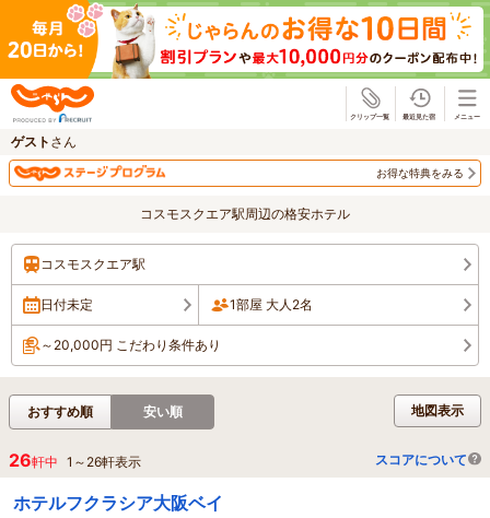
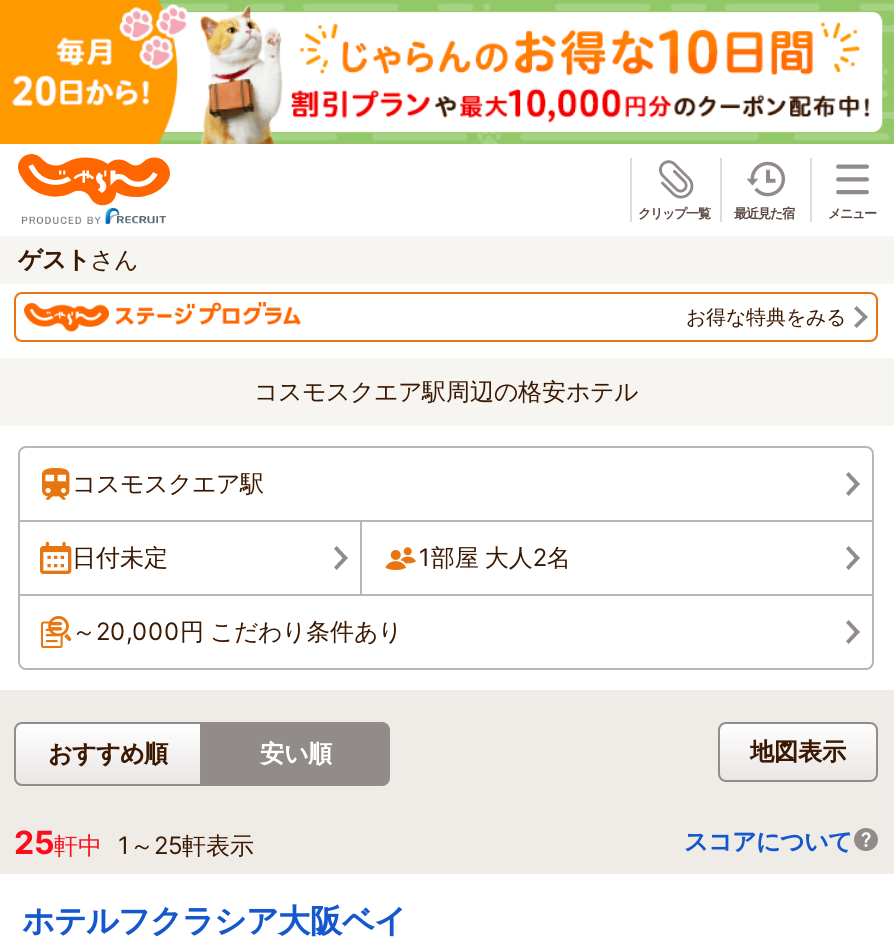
- 26軒中 1～26軒表示
+ 25軒中 1～25軒表示
